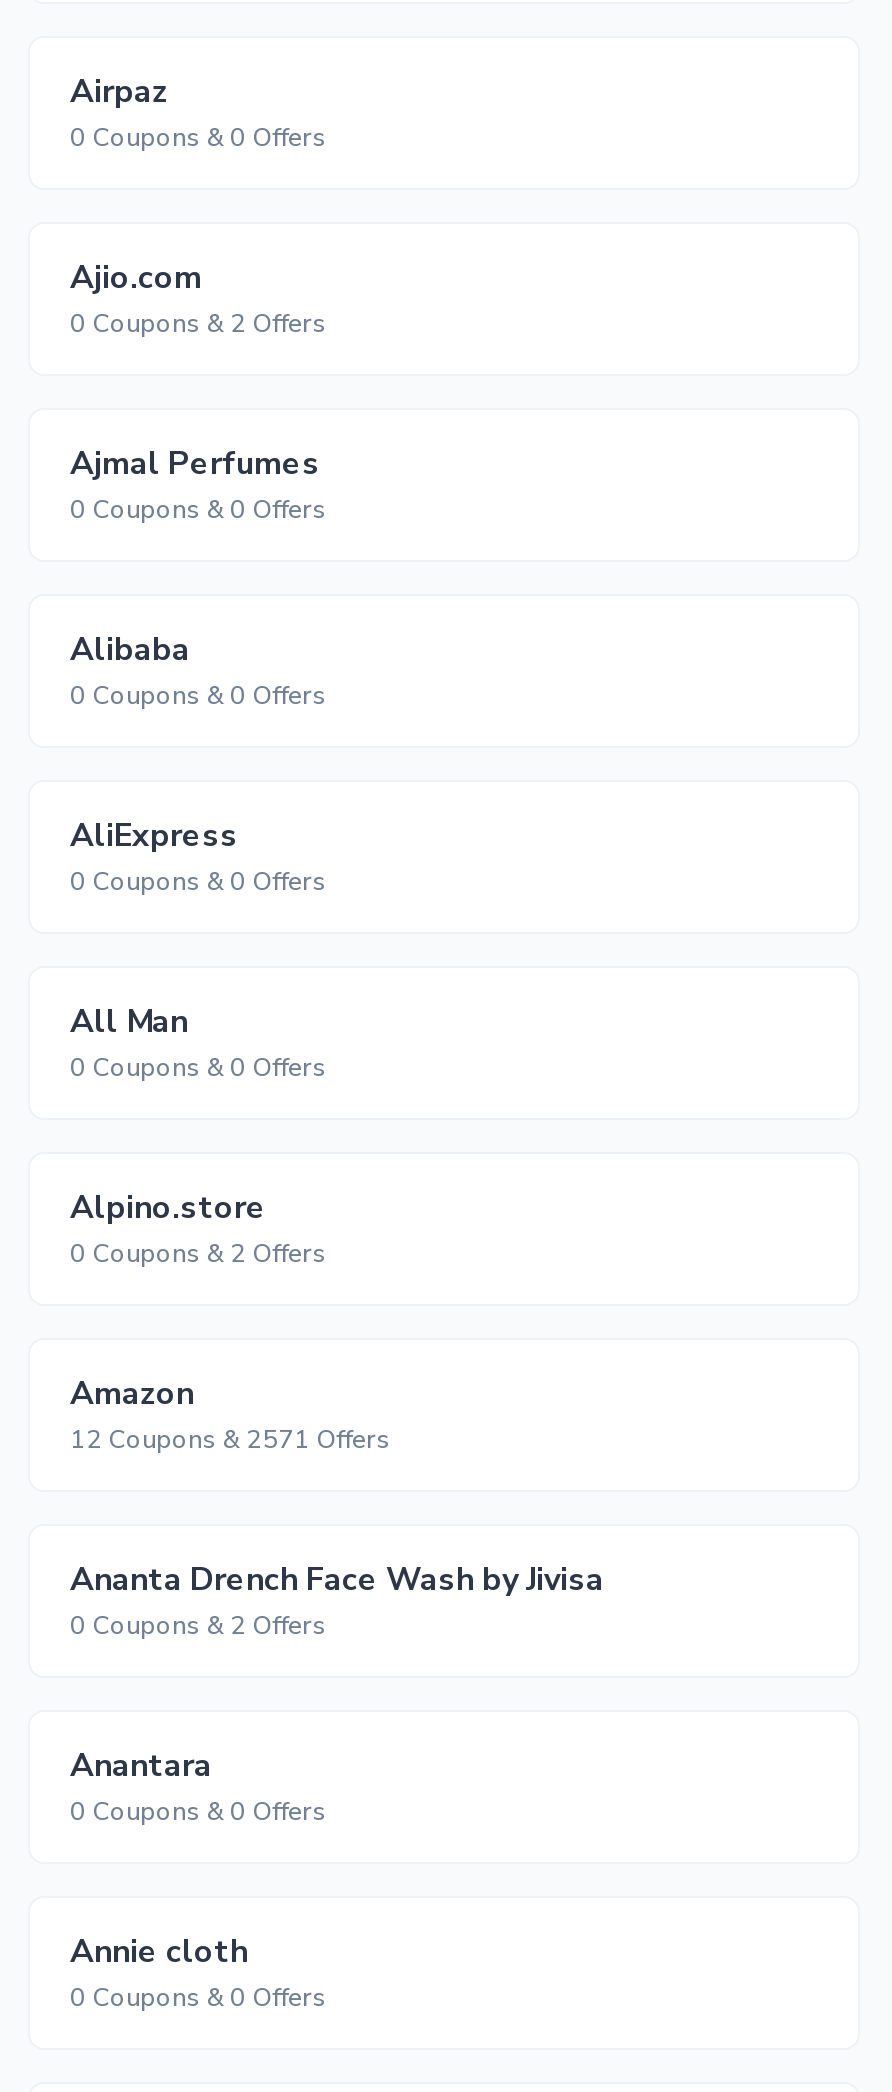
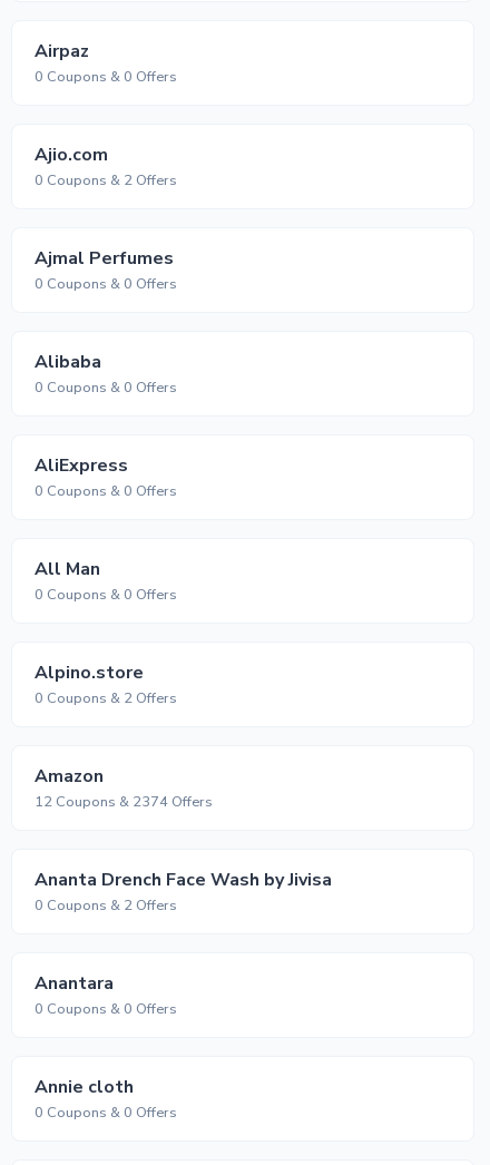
- 12 Coupons & 2571 Offers
+ 12 Coupons & 2374 Offers
